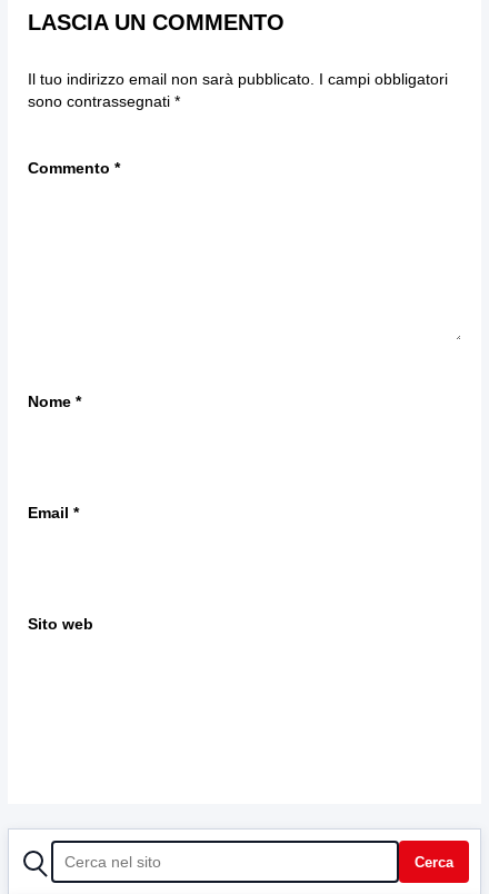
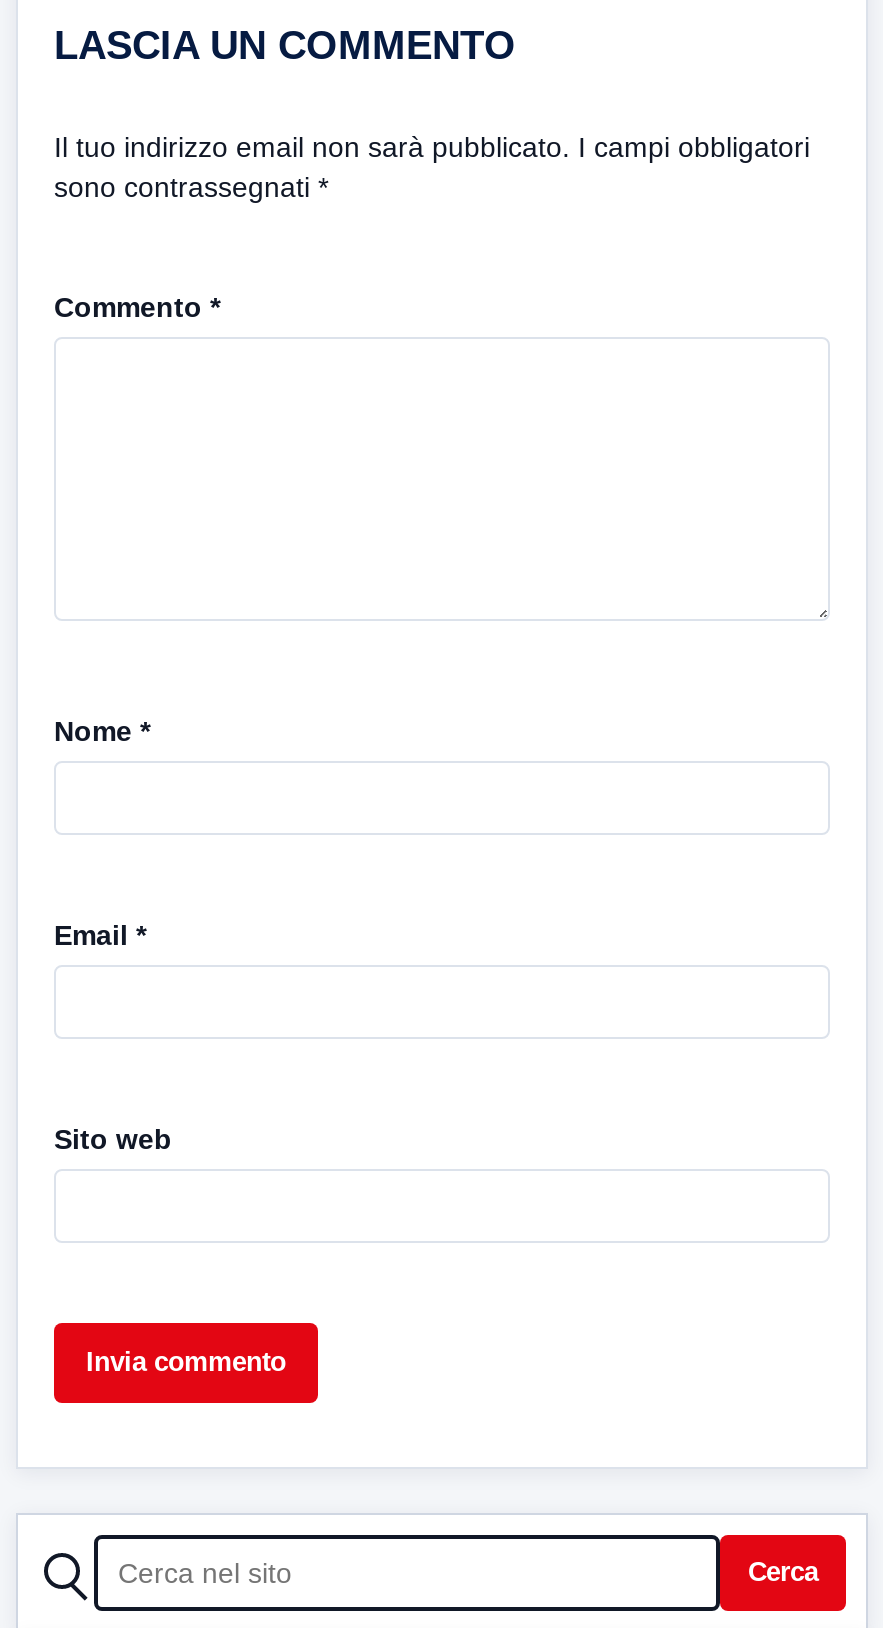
+ [image]
